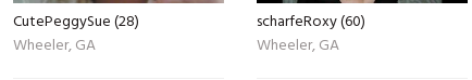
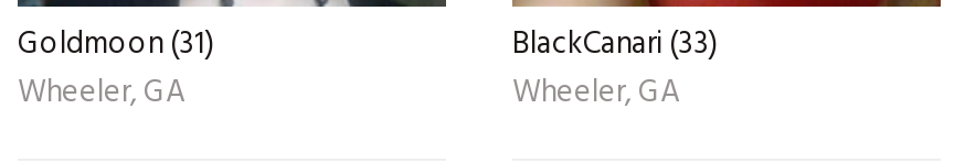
- CutePeggySue (28)
+ Goldmoon (31)

- scharfeRoxy (60)
+ BlackCanari (33)
